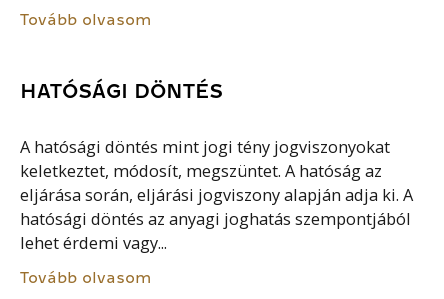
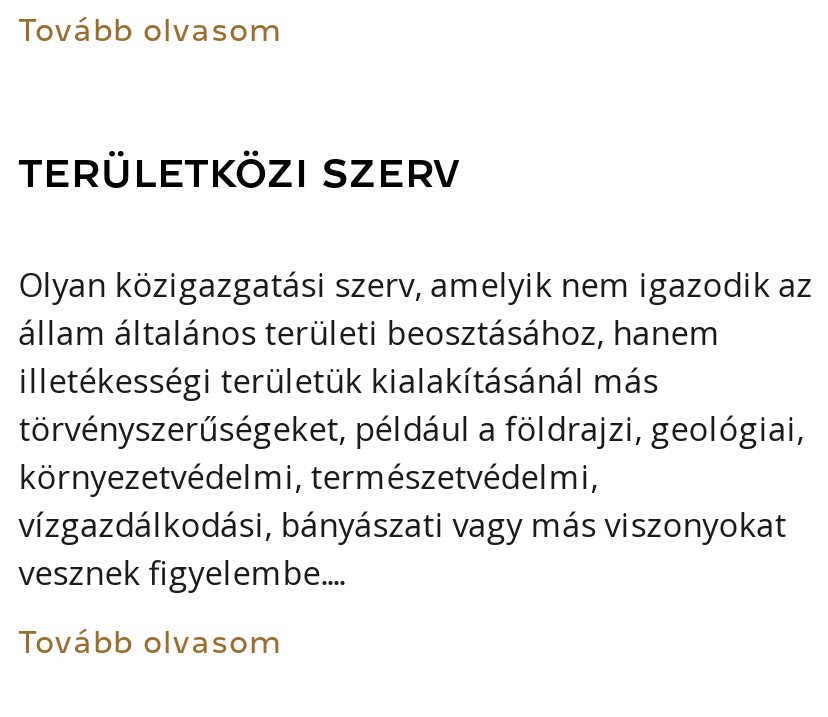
- HATÓSÁGI DÖNTÉS
+ TERÜLETKÖZI SZERV

- A hatósági döntés mint jogi tény jogviszonyokat
- keletkeztet, módosít, megszüntet. A hatóság az
- eljárása során, eljárási jogviszony alapján adja ki. A
- hatósági döntés az anyagi joghatás szempontjából
- lehet érdemi vagy...
+ Olyan közigazgatási szerv, amelyik nem igazodik az
+ állam általános területi beosztásához, hanem
+ illetékességi területük kialakításánál más
+ törvényszerűségeket, például a földrajzi, geológiai,
+ környezetvédelmi, természetvédelmi,
+ vízgazdálkodási, bányászati vagy más viszonyokat
+ vesznek figyelembe....
